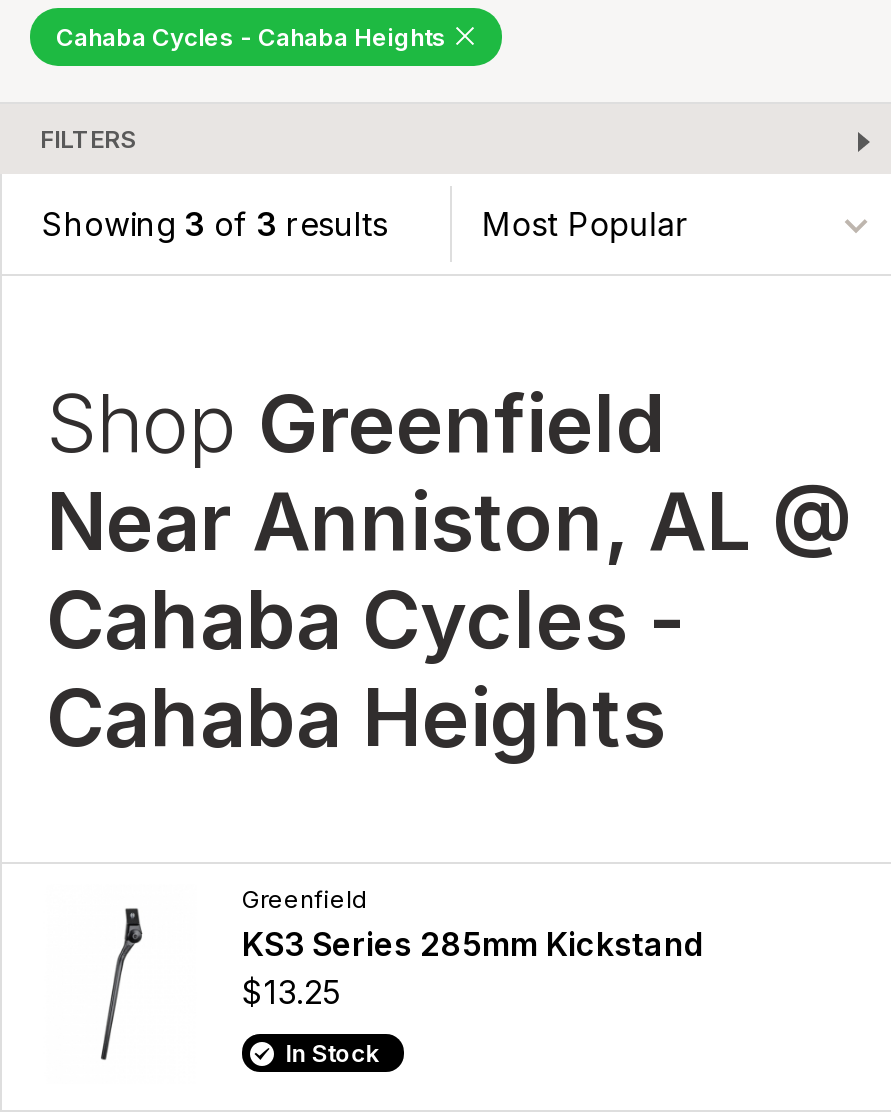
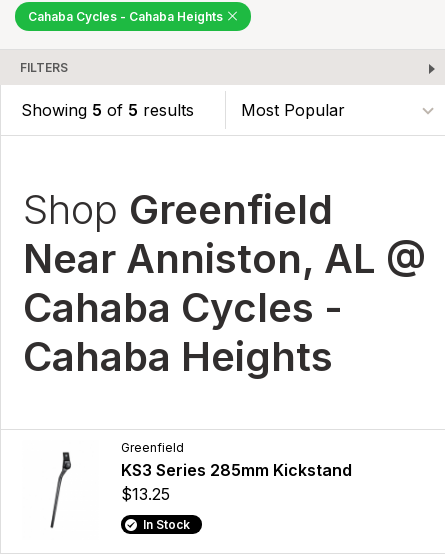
- Showing 3 of 3 results
+ Showing 5 of 5 results
